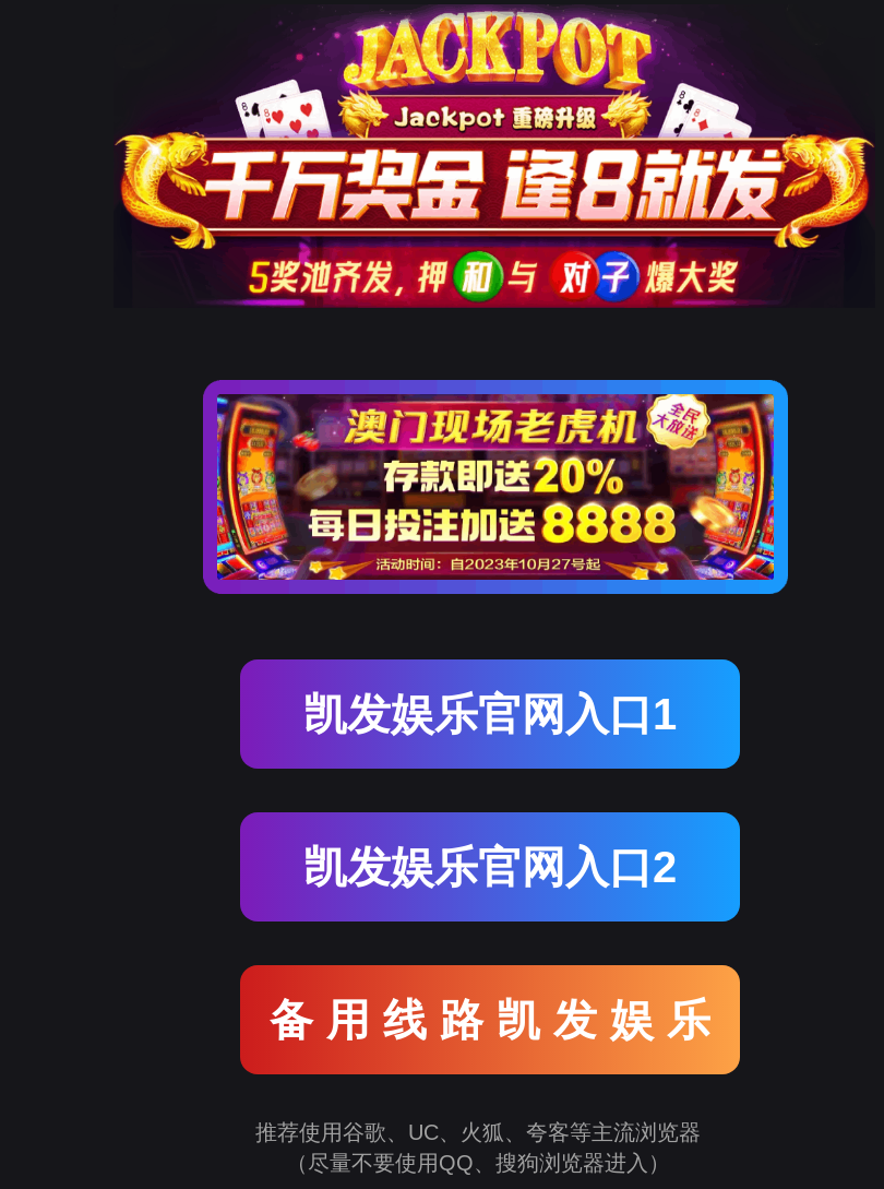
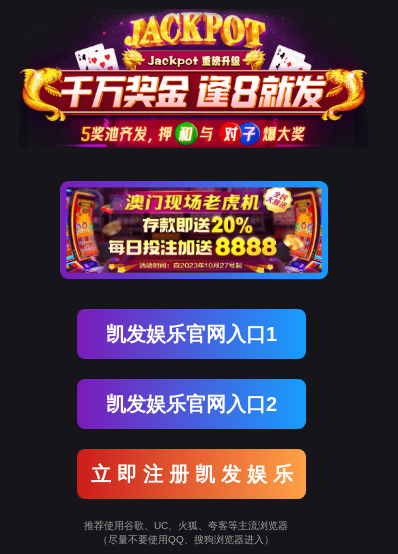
- 备 用 线 路 凯 发 娱 乐
+ 立 即 注 册 凯 发 娱 乐
